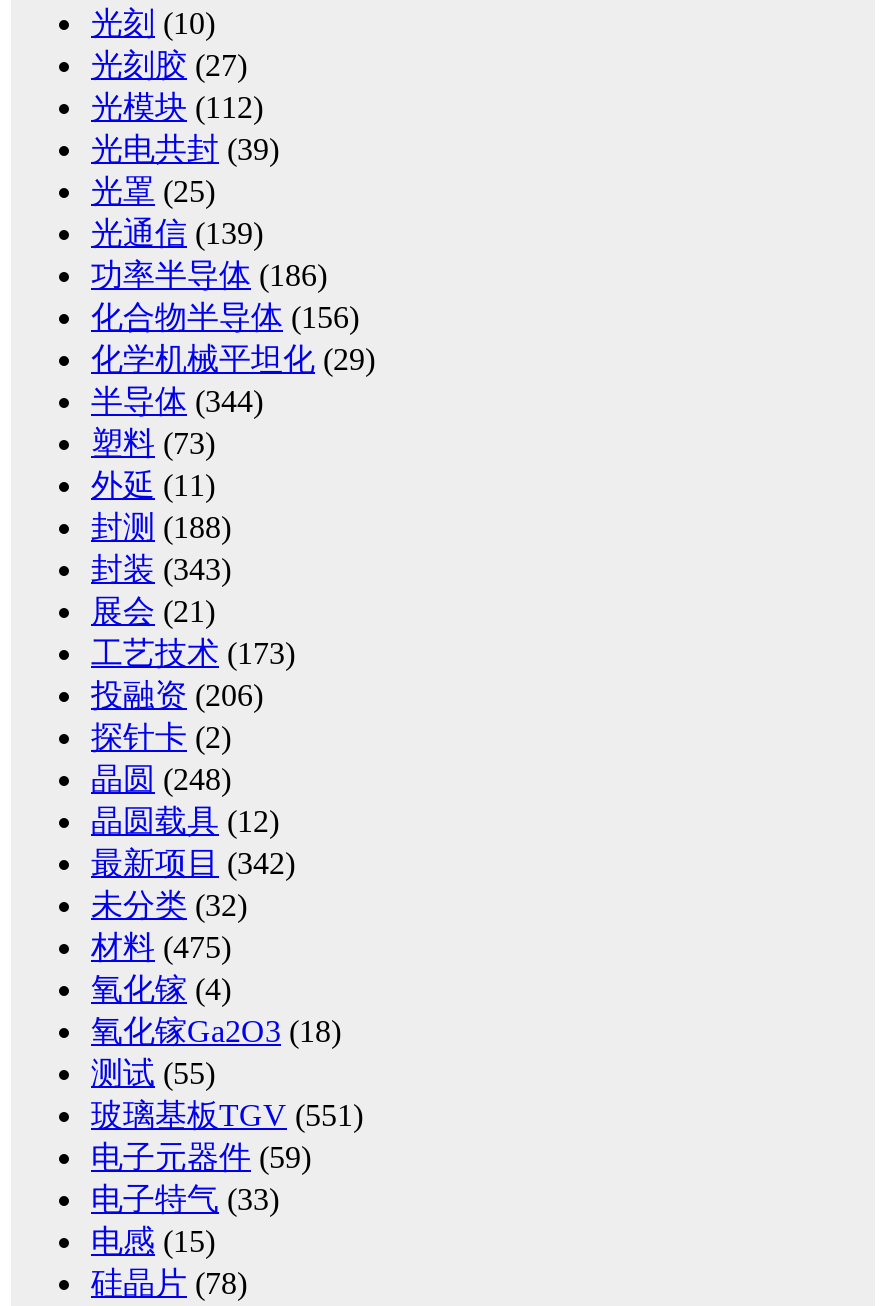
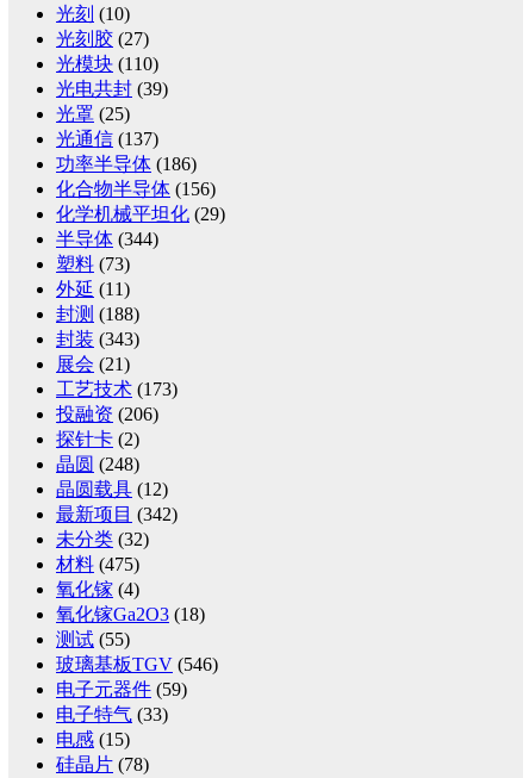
- 光模块(112)
+ 光模块(110)

- 光通信(139)
+ 光通信(137)

- 玻璃基板TGV (551)
+ 玻璃基板TGV (546)
